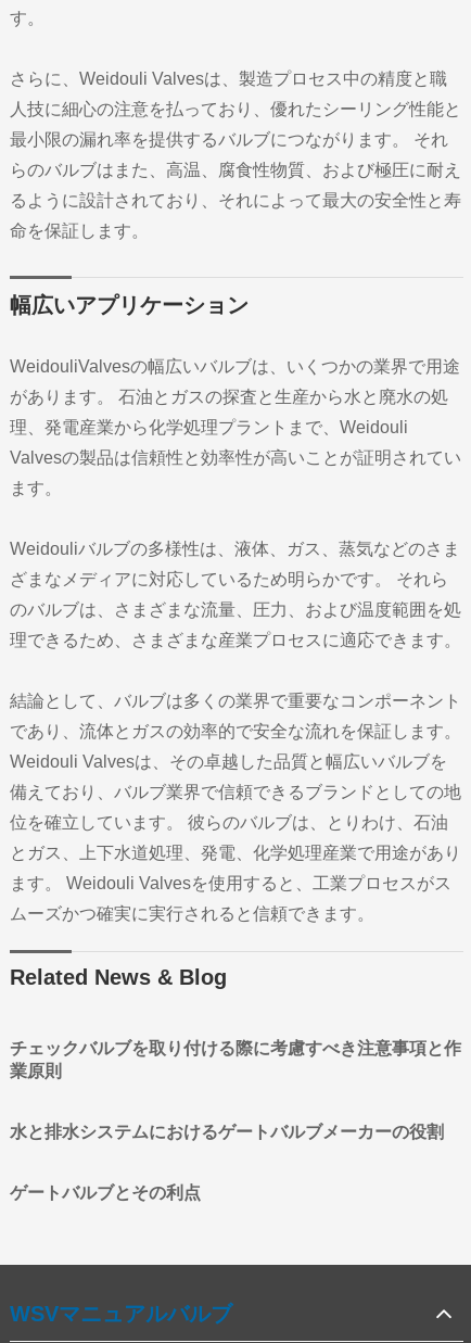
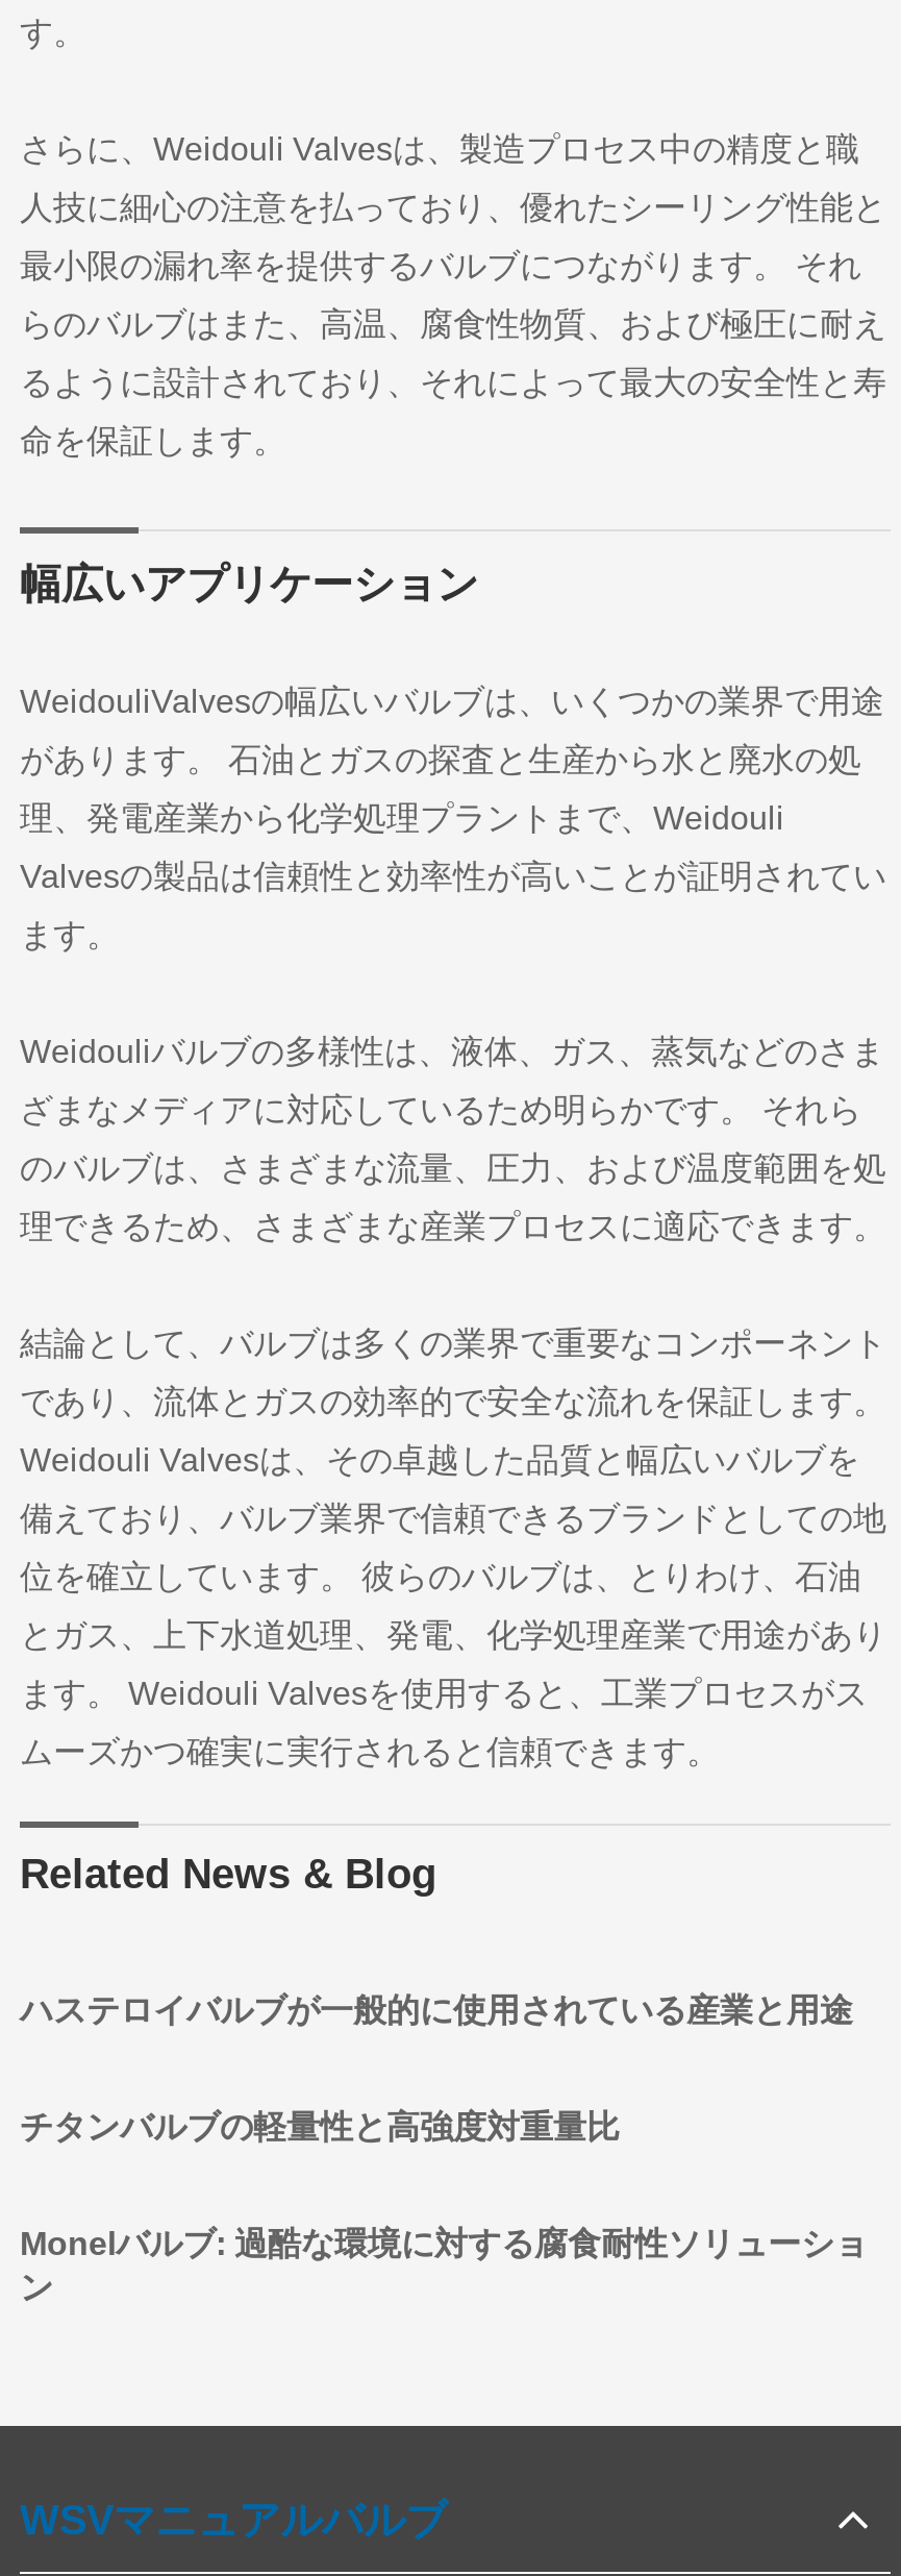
- チェックバルブを取り付ける際に考慮すべき注意事項と作
- 業原則
+ ハステロイバルブが一般的に使用されている産業と用途

- 水と排水システムにおけるゲートバルブメーカーの役割
+ チタンバルブの軽量性と高強度対重量比

- ゲートバルブとその利点
+ Monelバルブ: 過酷な環境に対する腐食耐性ソリューショ
+ ン
